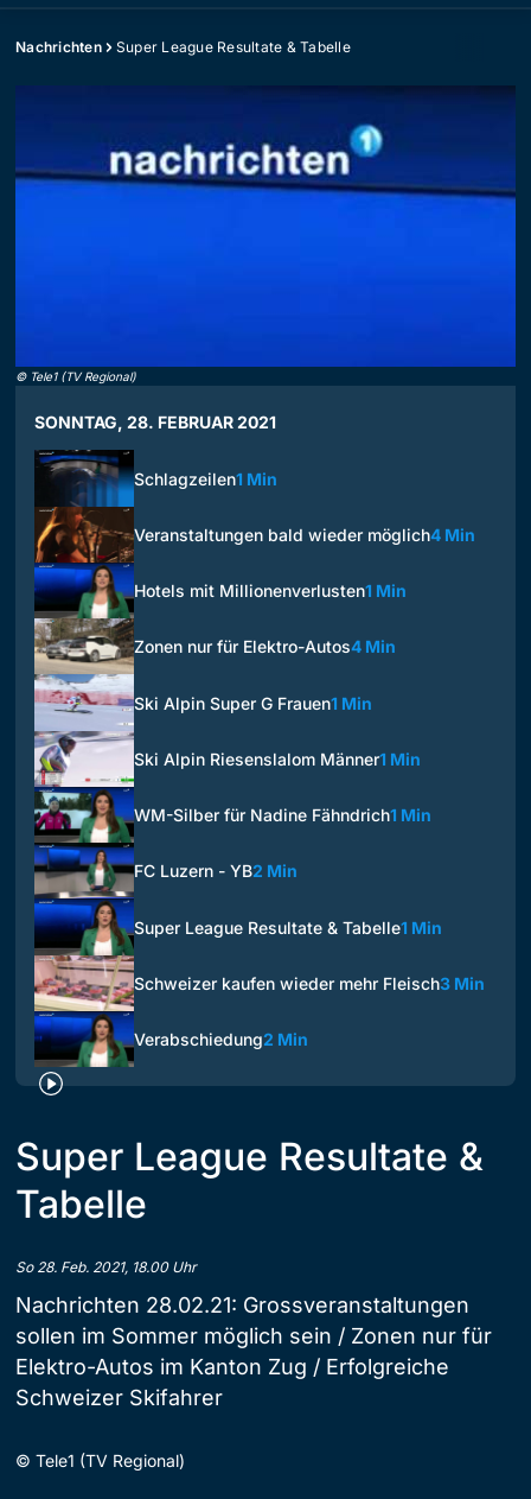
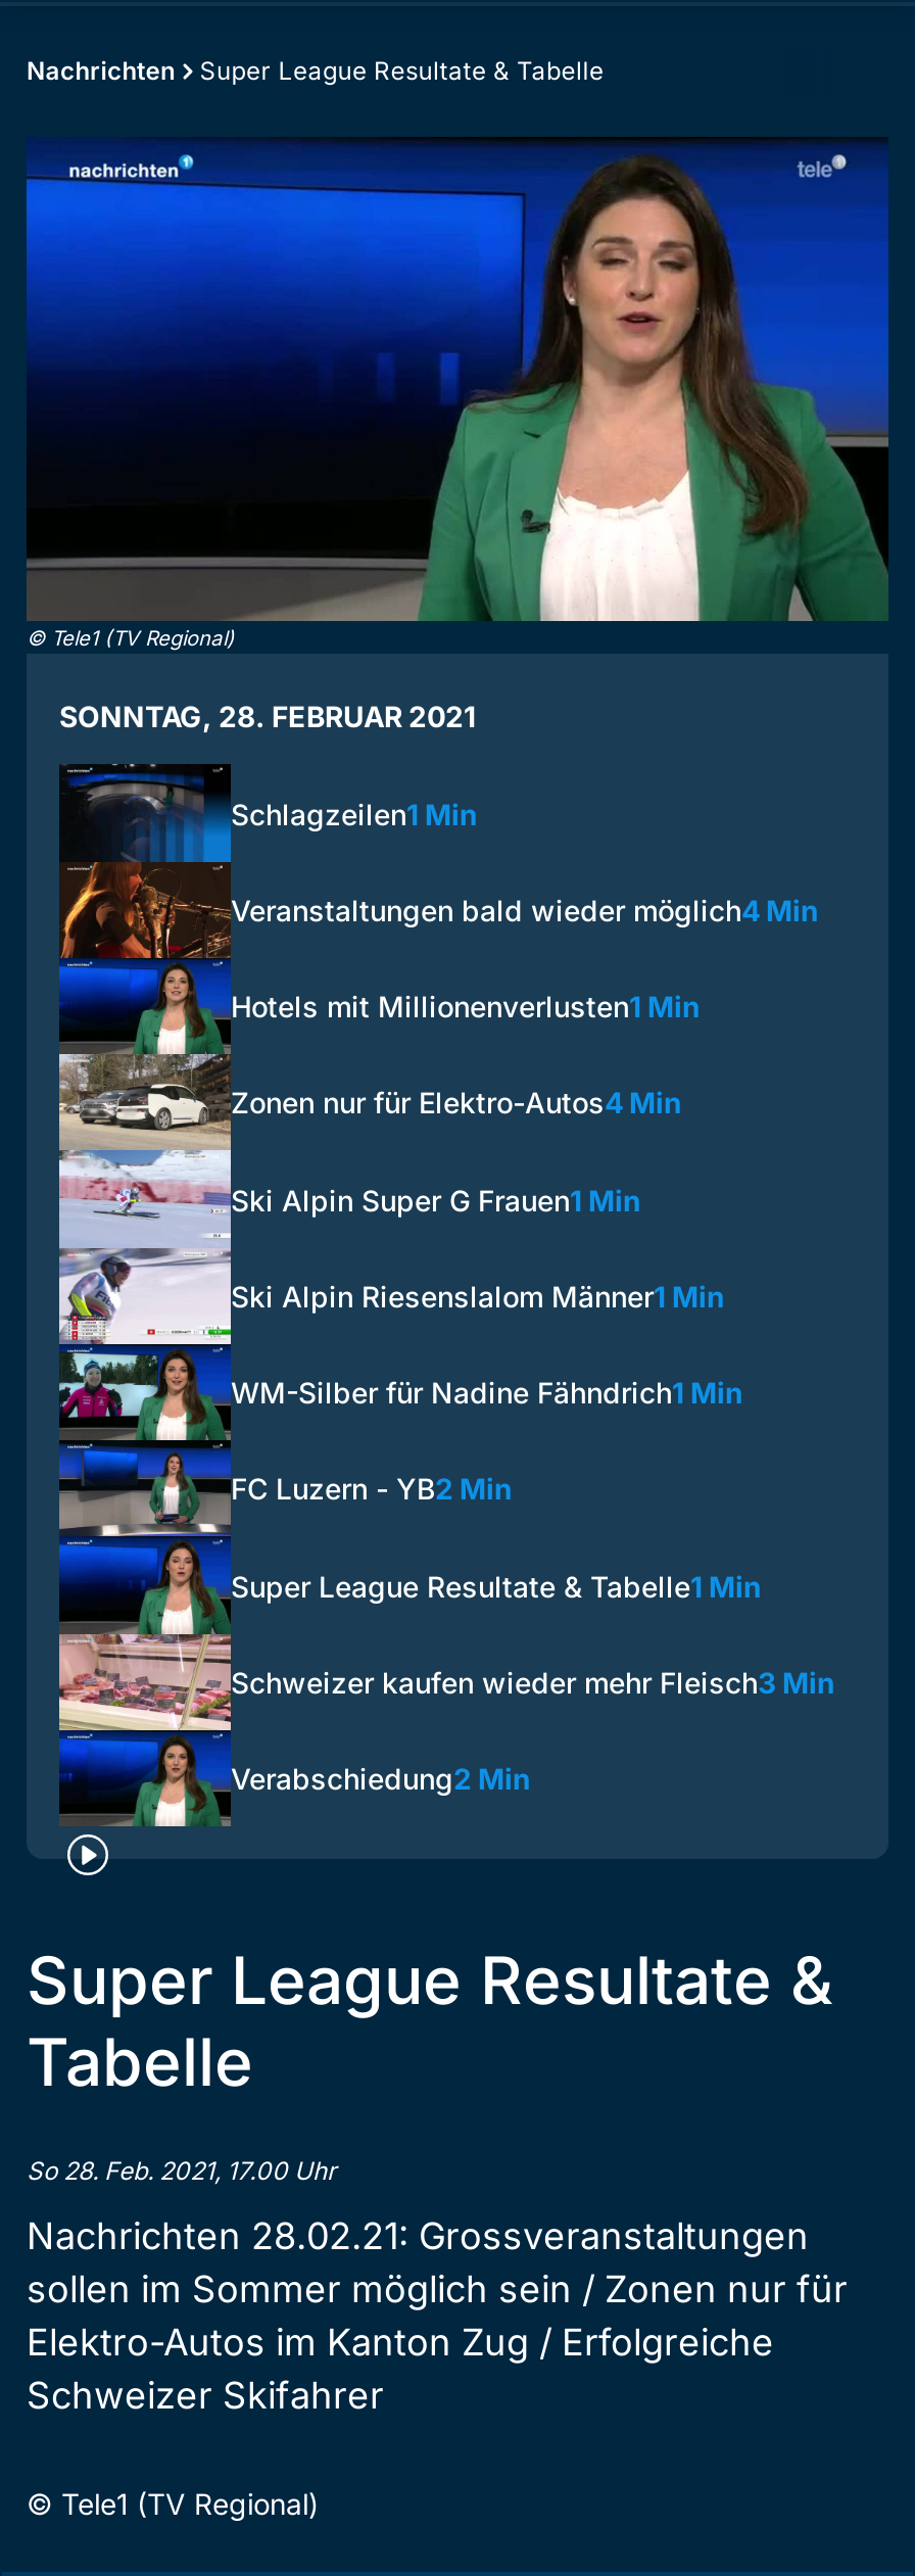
- [image]
+ [image]

- So 28. Feb. 2021, 18.00 Uhr
+ So 28. Feb. 2021, 17.00 Uhr
